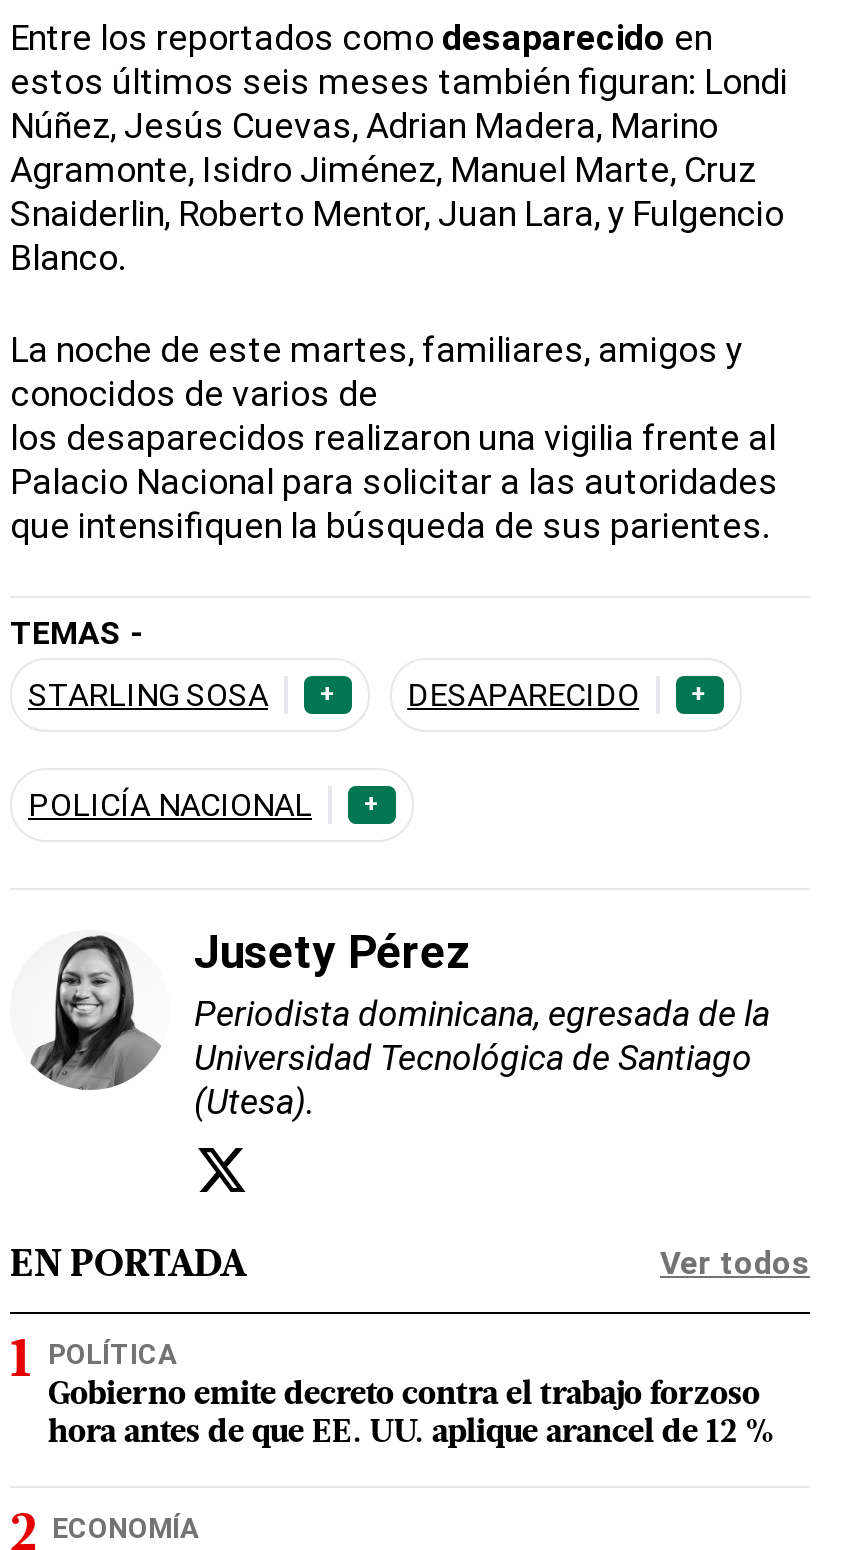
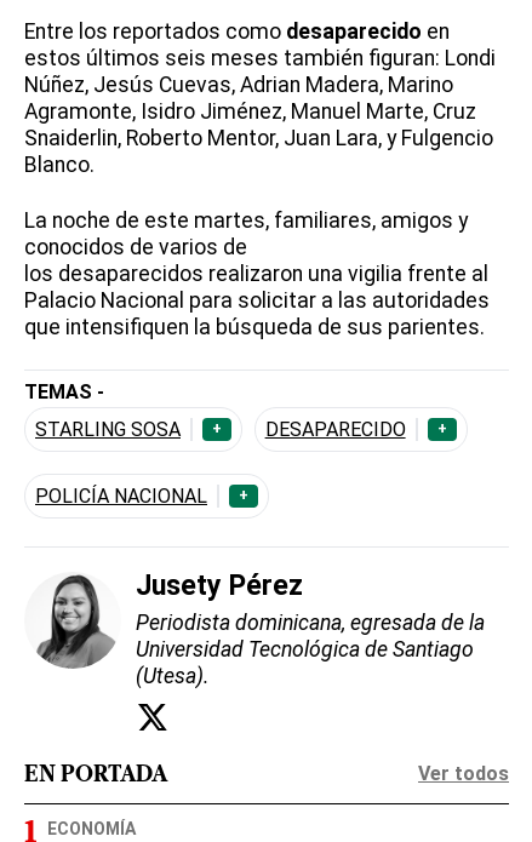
- POLÍTICA
- Gobierno emite decreto contra el trabajo forzoso
- hora antes de que EE. UU. aplique arancel de 12 %
